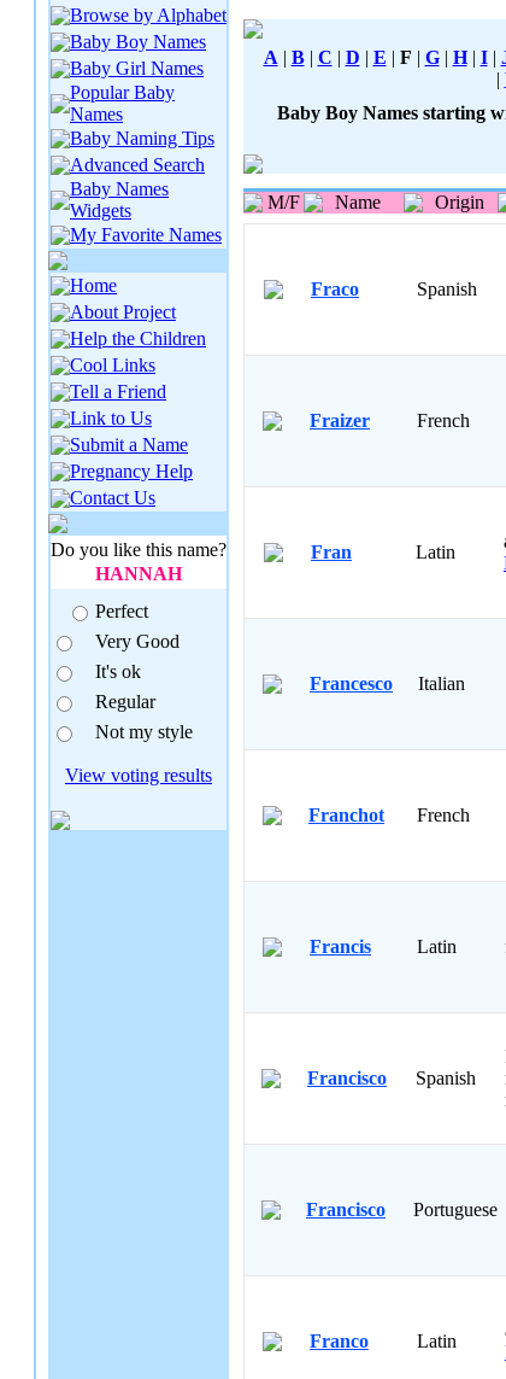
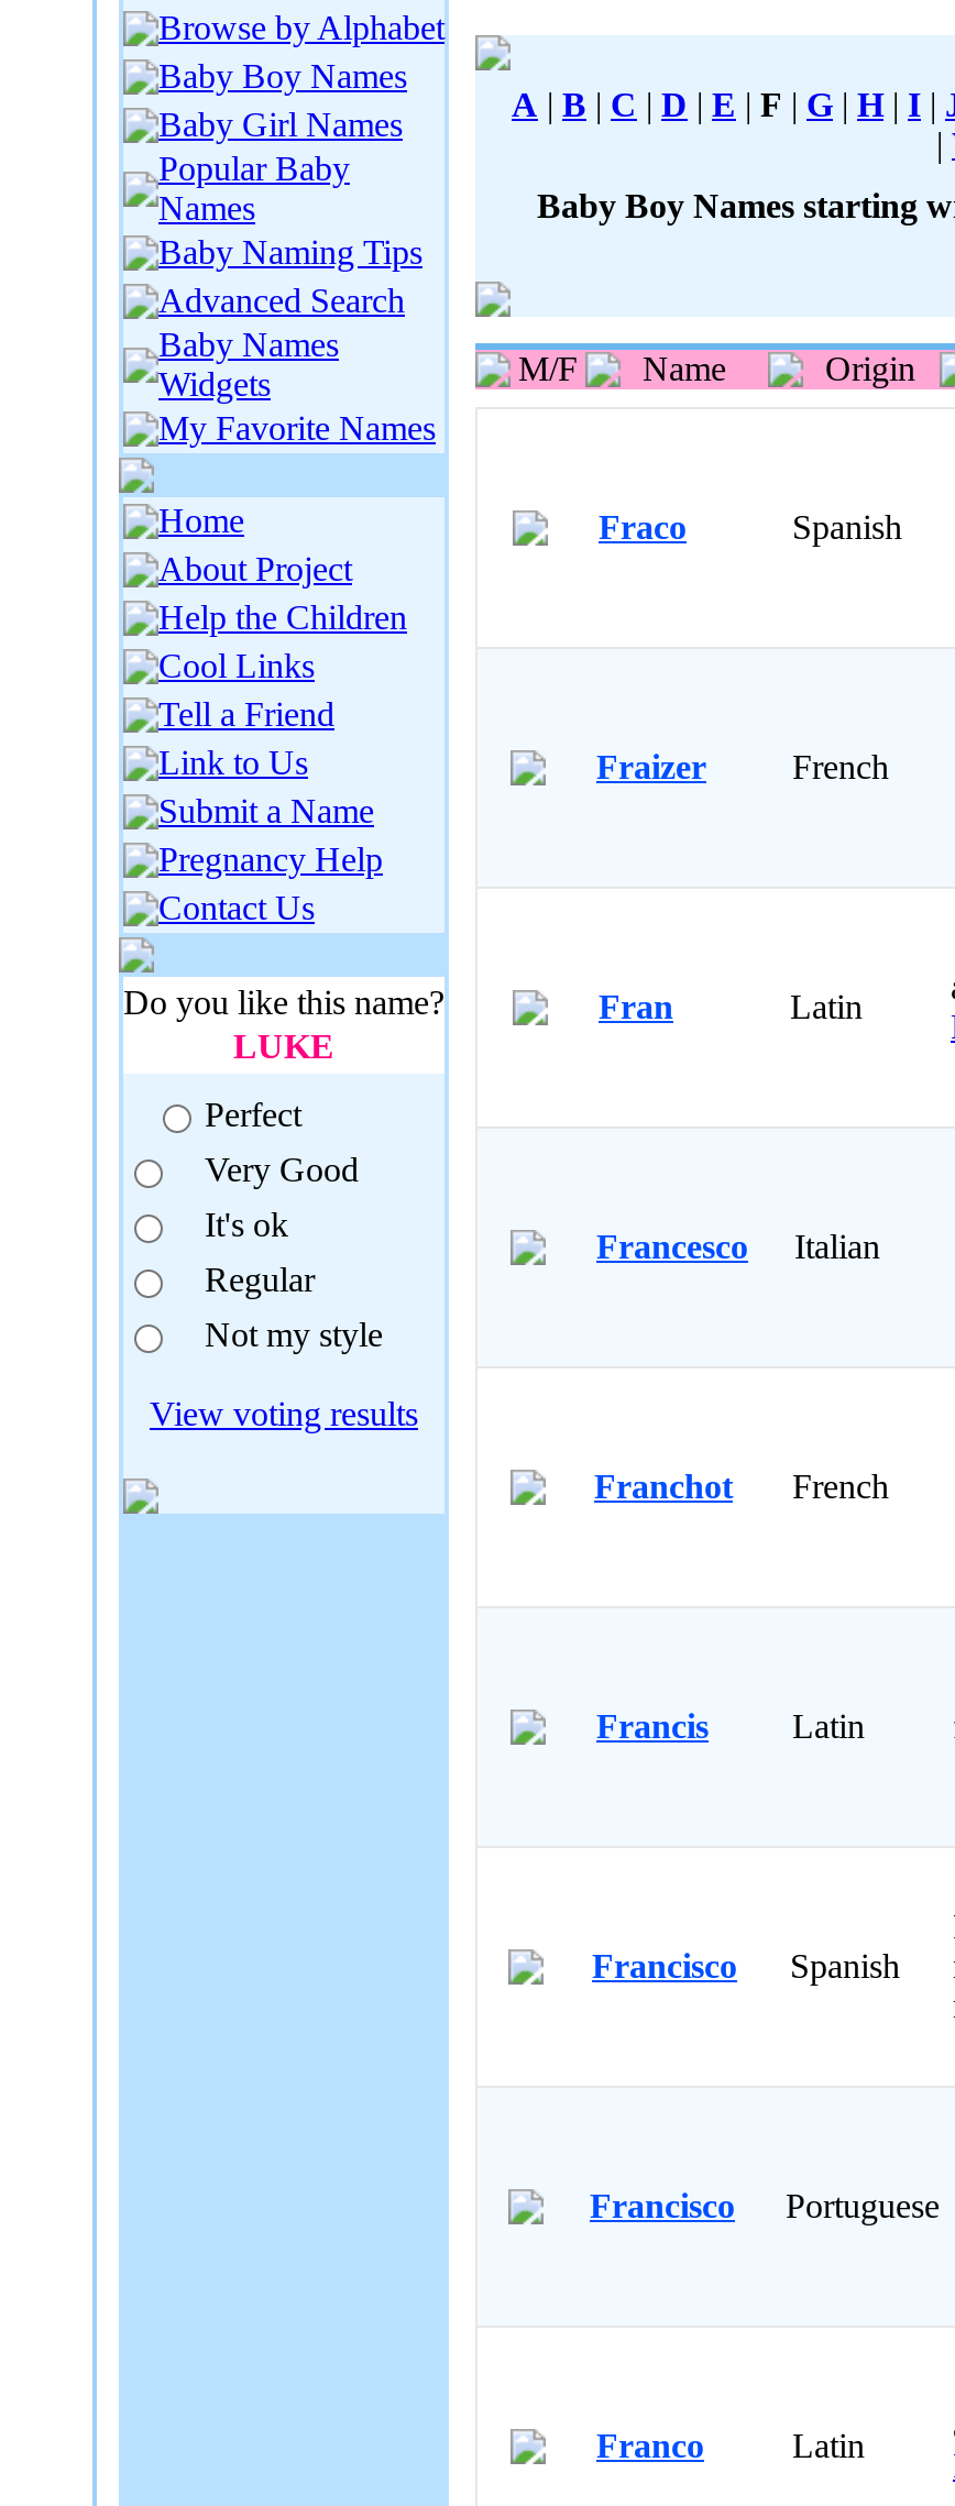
- HANNAH
+ LUKE
